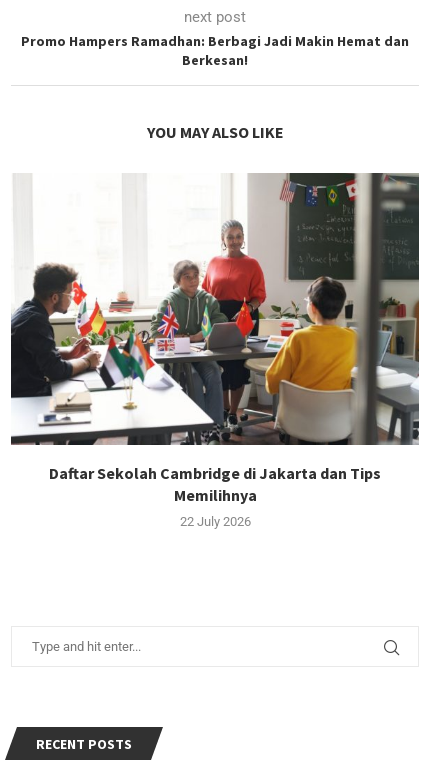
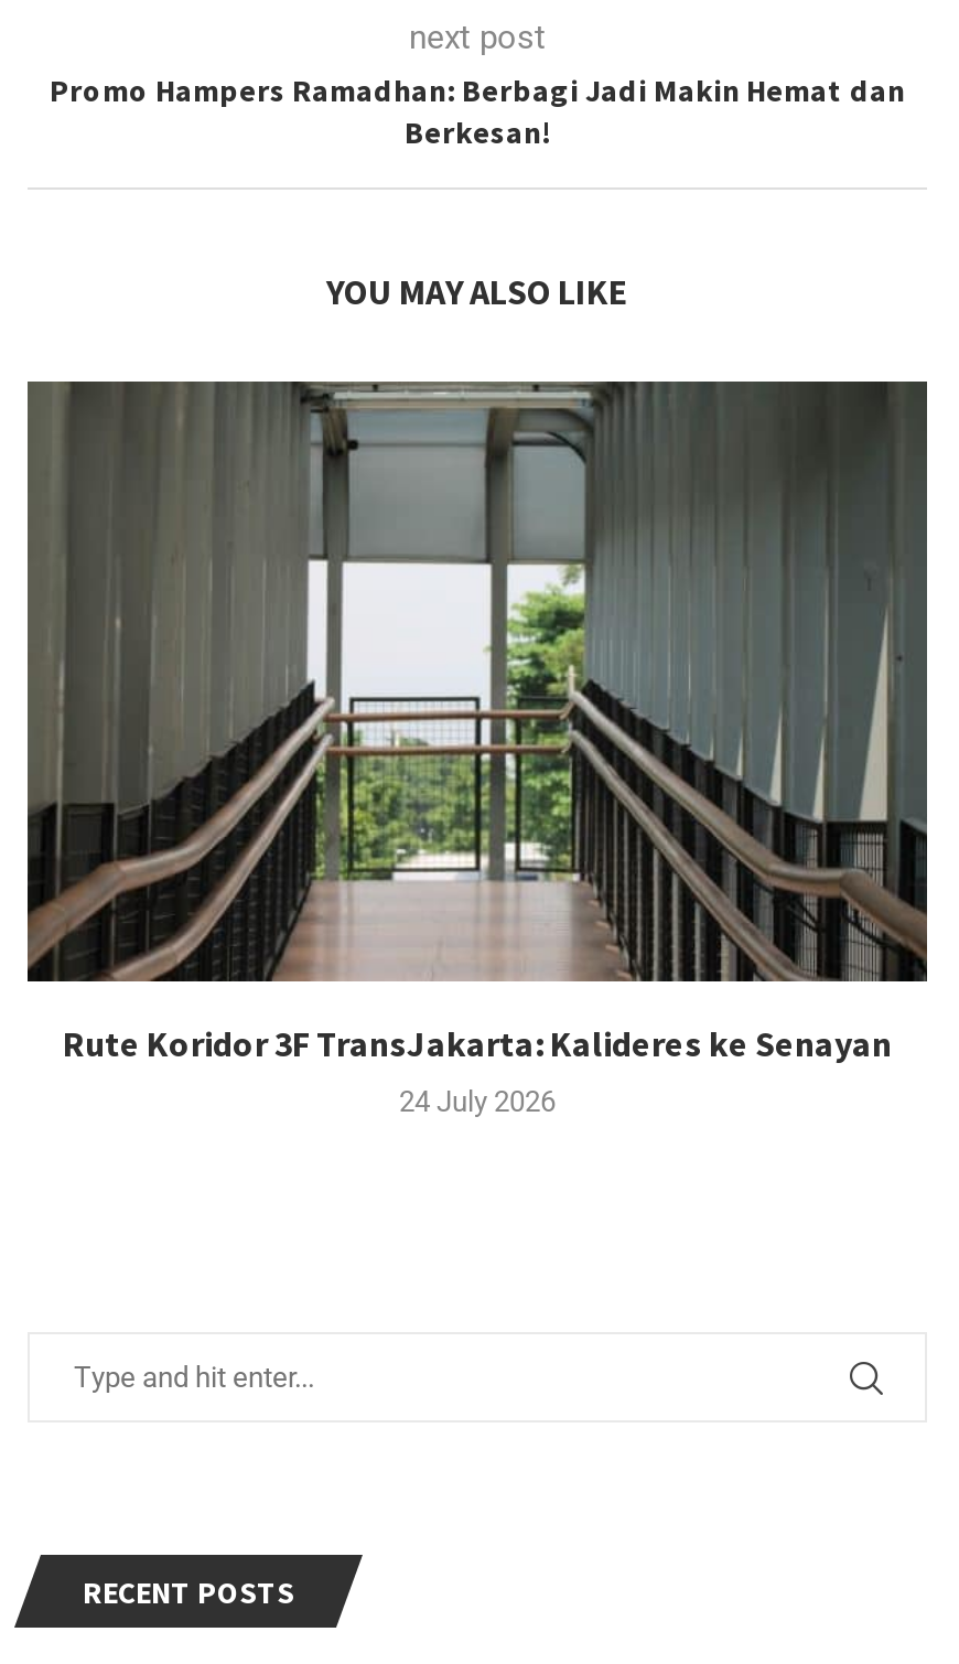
- [image]
- Daftar Sekolah Cambridge di Jakarta dan Tips
- Memilihnya
- 22 July 2026
+ [image]
+ Rute Koridor 3F TransJakarta: Kalideres ke Senayan
+ 24 July 2026
